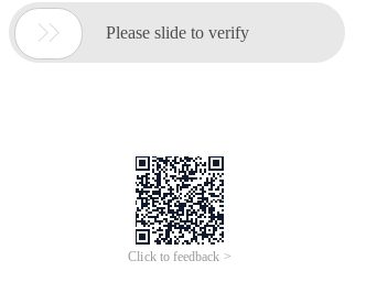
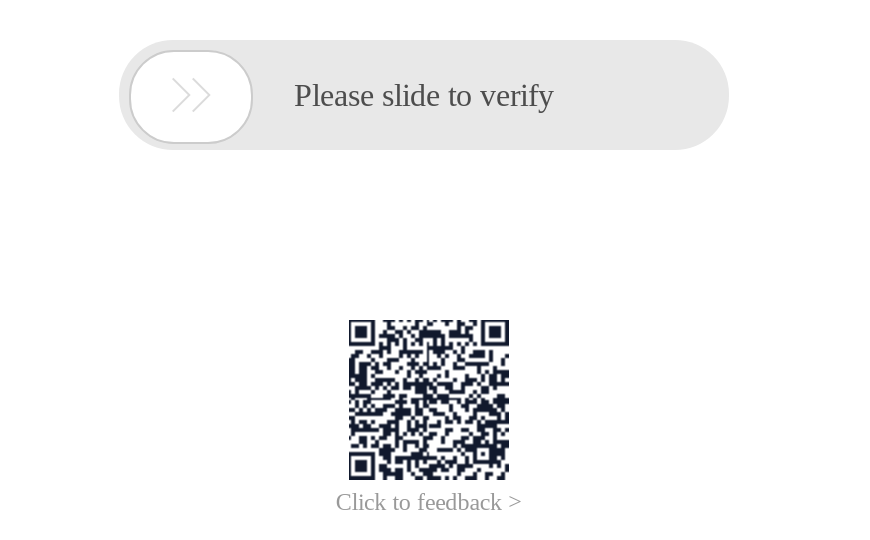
- [image]
+ [image]
